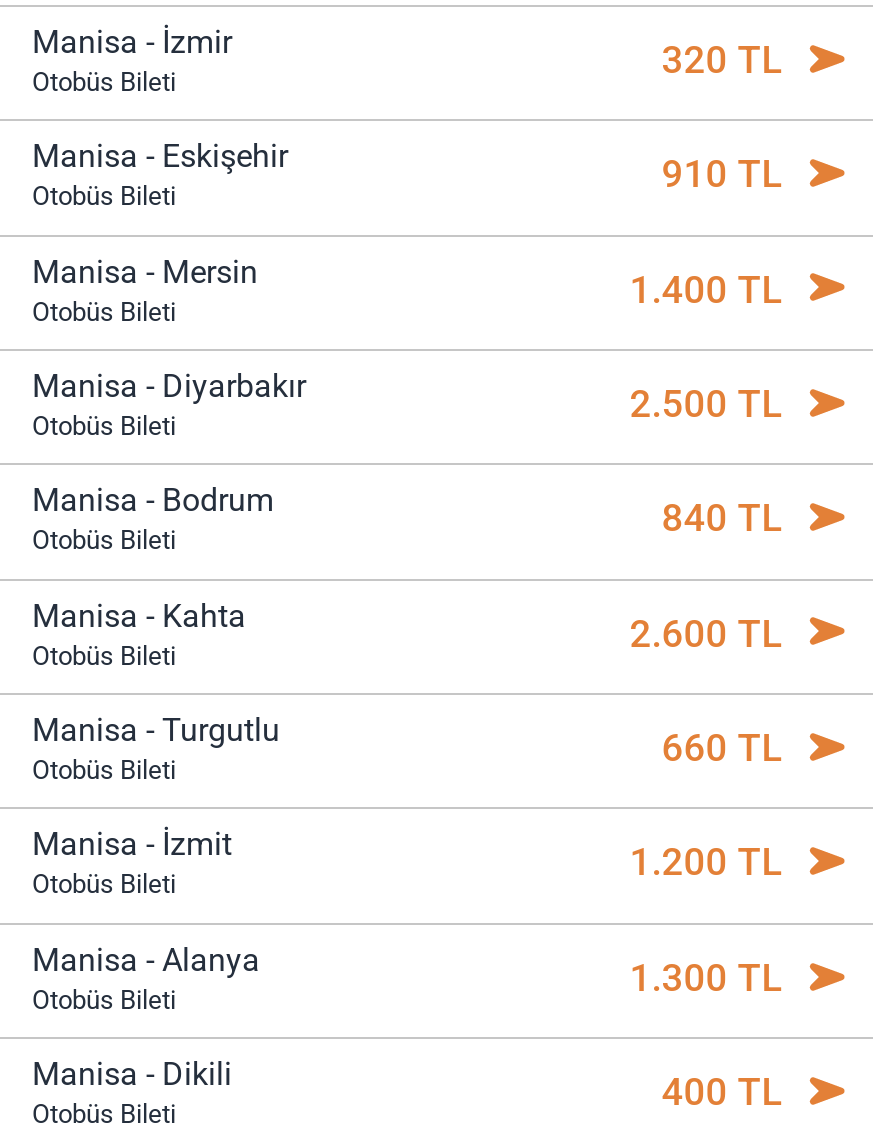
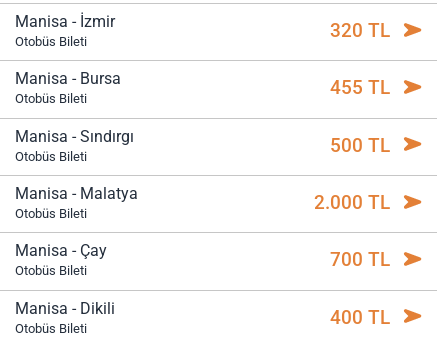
- Manisa - Eskişehir
+ Manisa - Bursa

- 910 TL
+ 455 TL

- Manisa - Mersin
+ Manisa - Sındırgı

- 1.400 TL
+ 500 TL

- Manisa - Diyarbakır
+ Manisa - Malatya

- 2.500 TL
+ 2.000 TL

- Manisa - Bodrum
+ Manisa - Çay

- 840 TL
- Manisa - Kahta
- Otobüs Bileti
- 2.600 TL
- Manisa - Turgutlu
- Otobüs Bileti
- 660 TL
- Manisa - İzmit
- Otobüs Bileti
- 1.200 TL
- Manisa - Alanya
- Otobüs Bileti
- 1.300 TL
+ 700 TL
